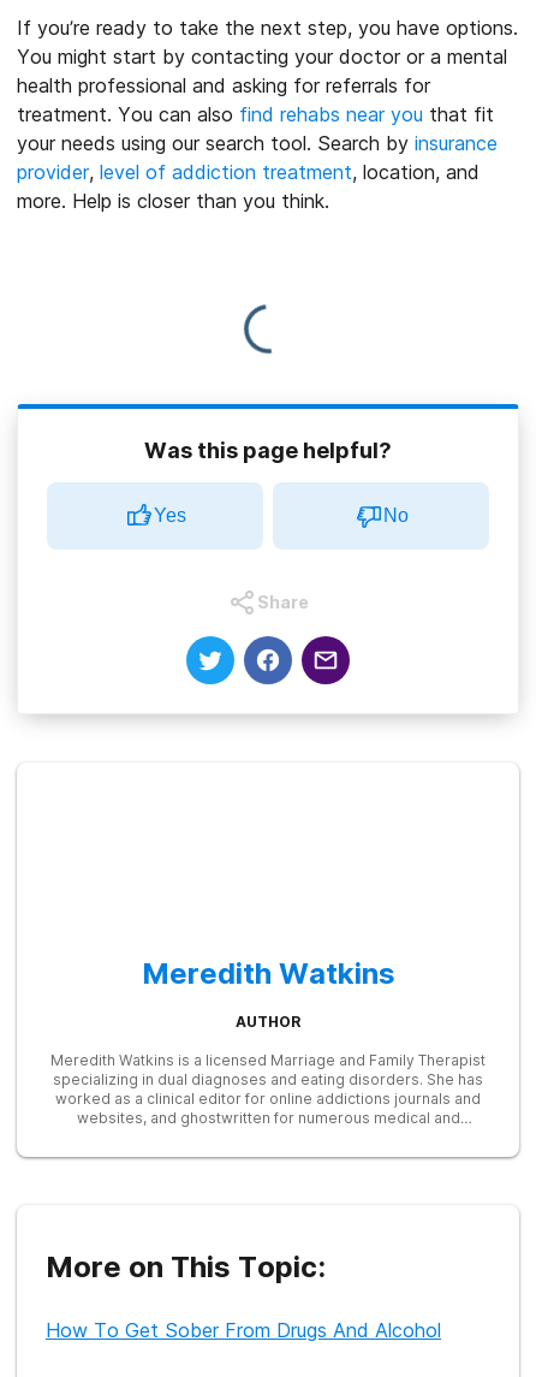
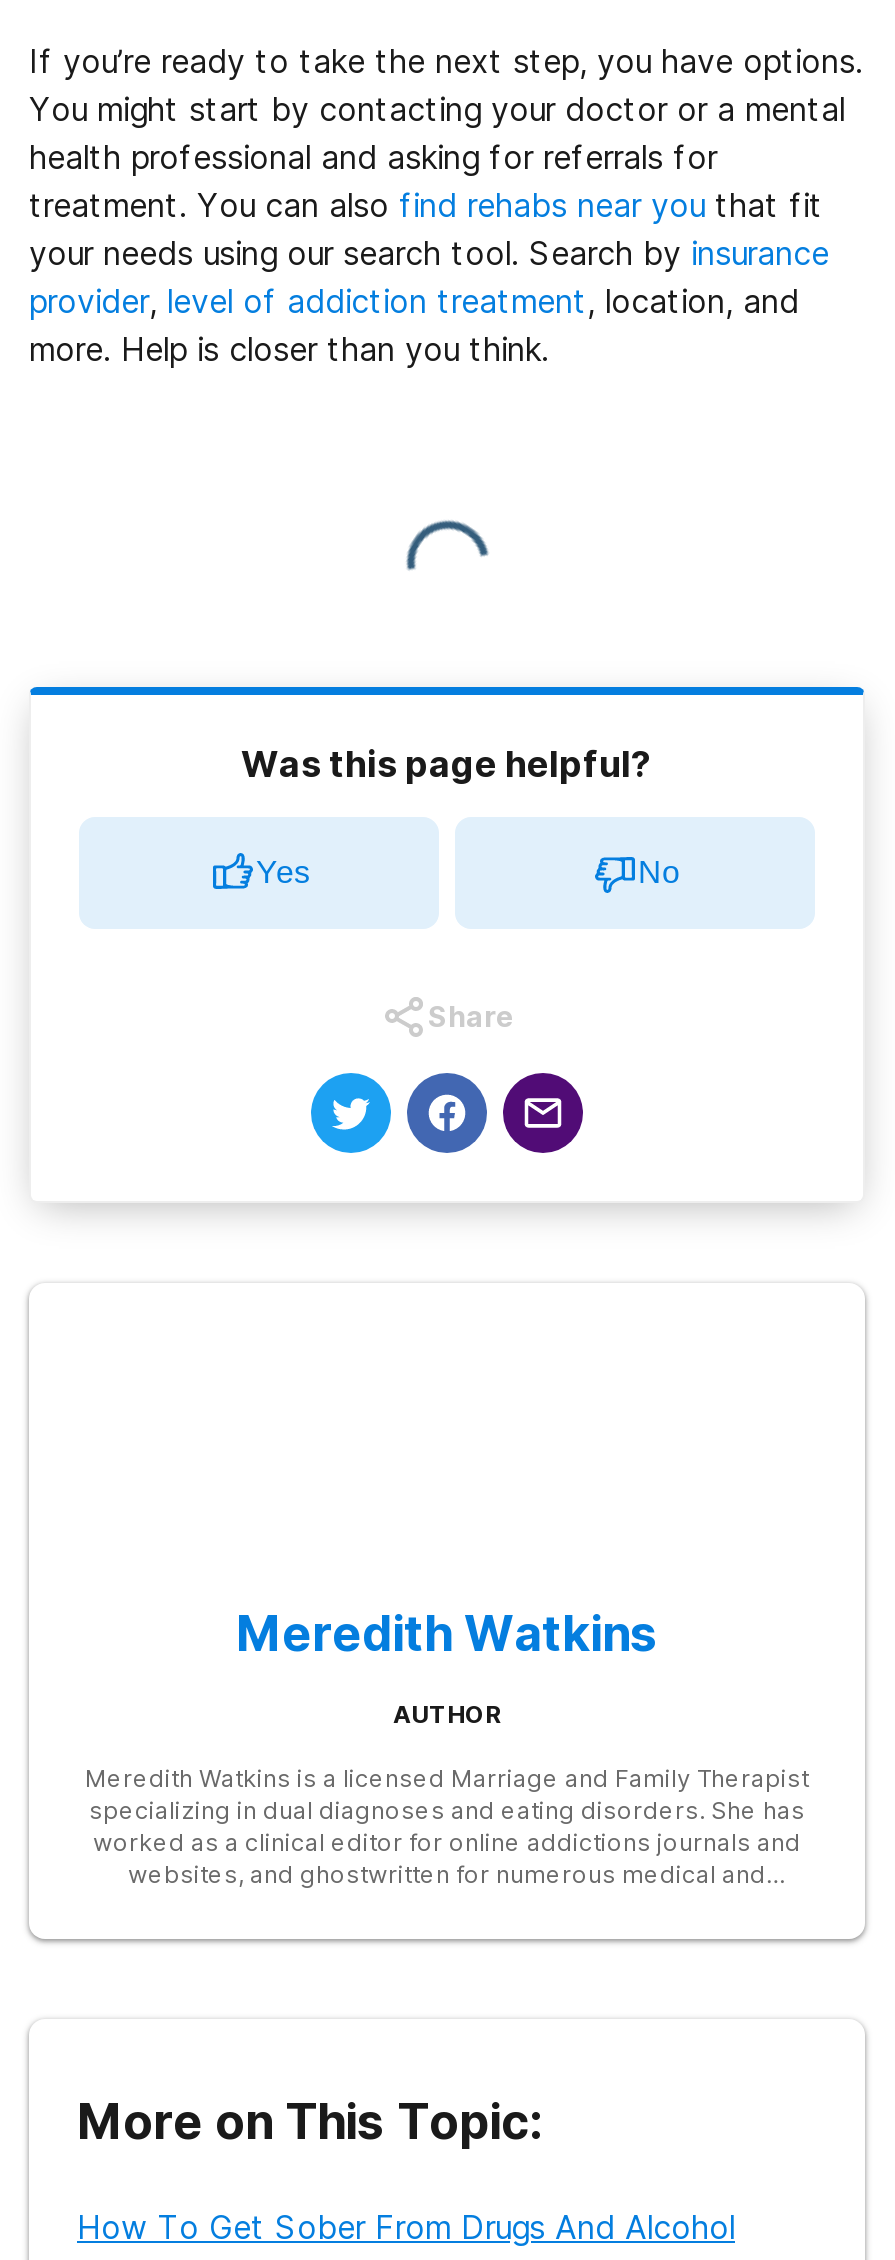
- [image]
+ [image]
